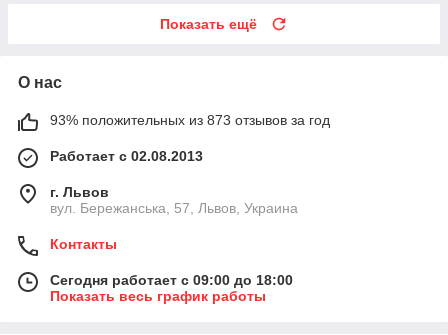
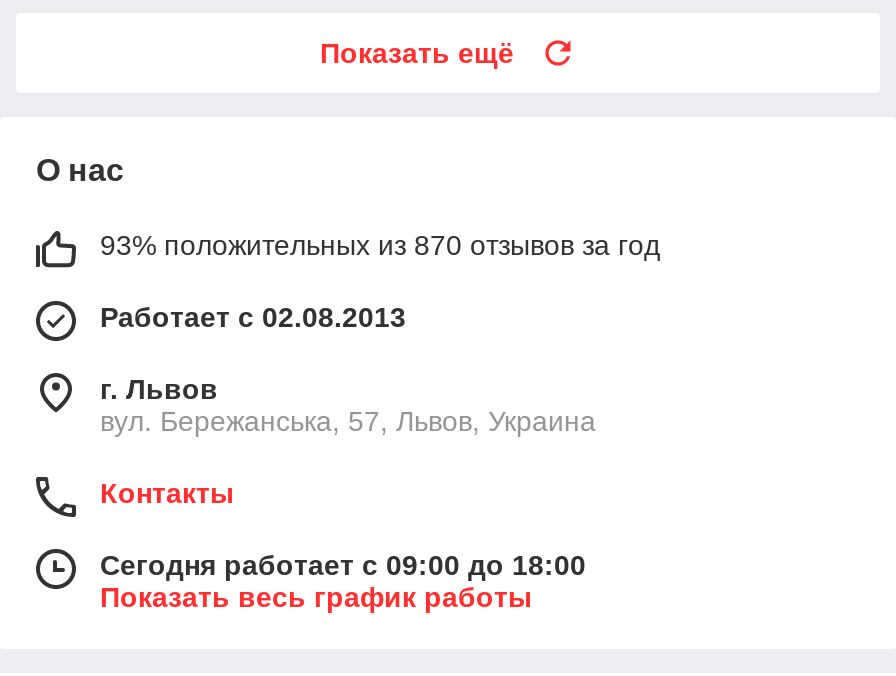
- 93% положительных из 873 отзывов за год
+ 93% положительных из 870 отзывов за год
